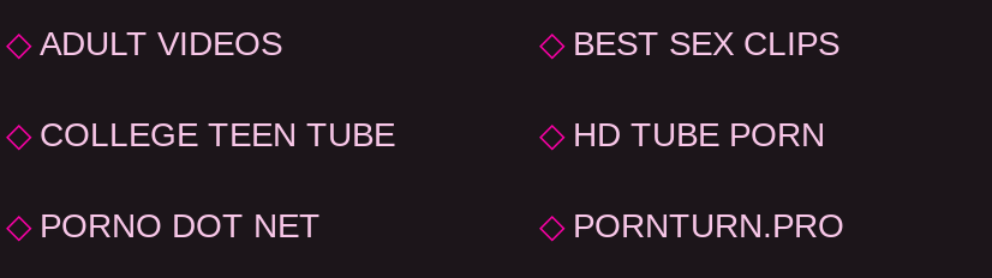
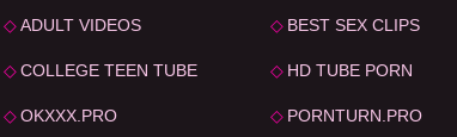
- PORNO DOT NET
+ OKXXX.PRO
